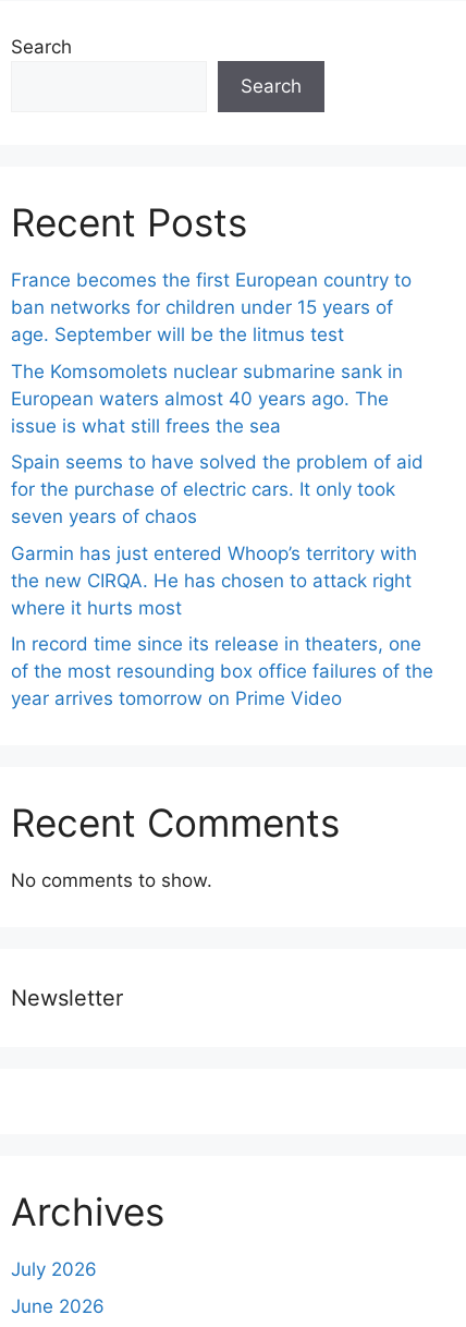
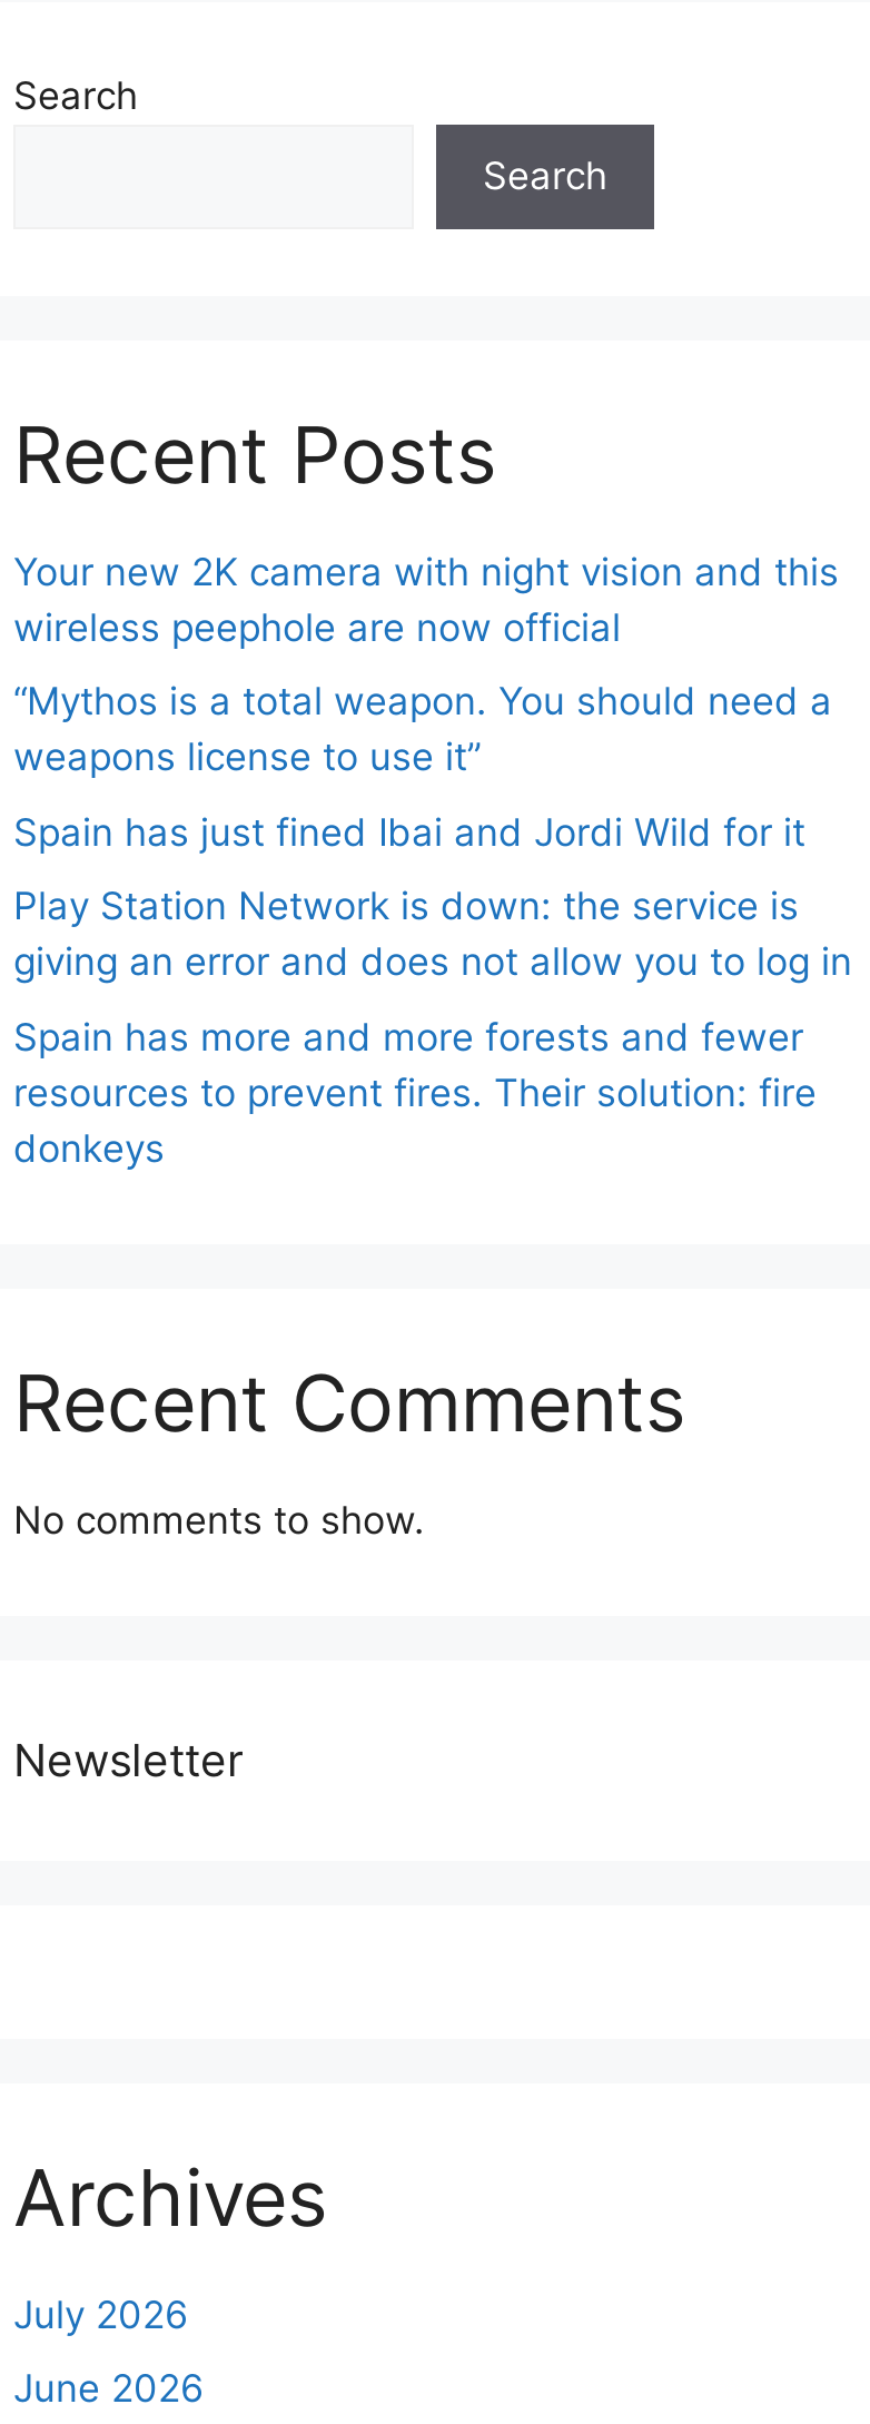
- France becomes the first European country to
- ban networks for children under 15 years of
- age. September will be the litmus test
+ Your new 2K camera with night vision and this
+ wireless peephole are now official

- The Komsomolets nuclear submarine sank in
- European waters almost 40 years ago. The
- issue is what still frees the sea
+ “Mythos is a total weapon. You should need a
+ weapons license to use it”

- Spain seems to have solved the problem of aid
- for the purchase of electric cars. It only took
- seven years of chaos
+ Spain has just fined Ibai and Jordi Wild for it

- Garmin has just entered Whoop’s territory with
- the new CIRQA. He has chosen to attack right
- where it hurts most
+ Play Station Network is down: the service is
+ giving an error and does not allow you to log in

- In record time since its release in theaters, one
- of the most resounding box office failures of the
- year arrives tomorrow on Prime Video
+ Spain has more and more forests and fewer
+ resources to prevent fires. Their solution: fire
+ donkeys
